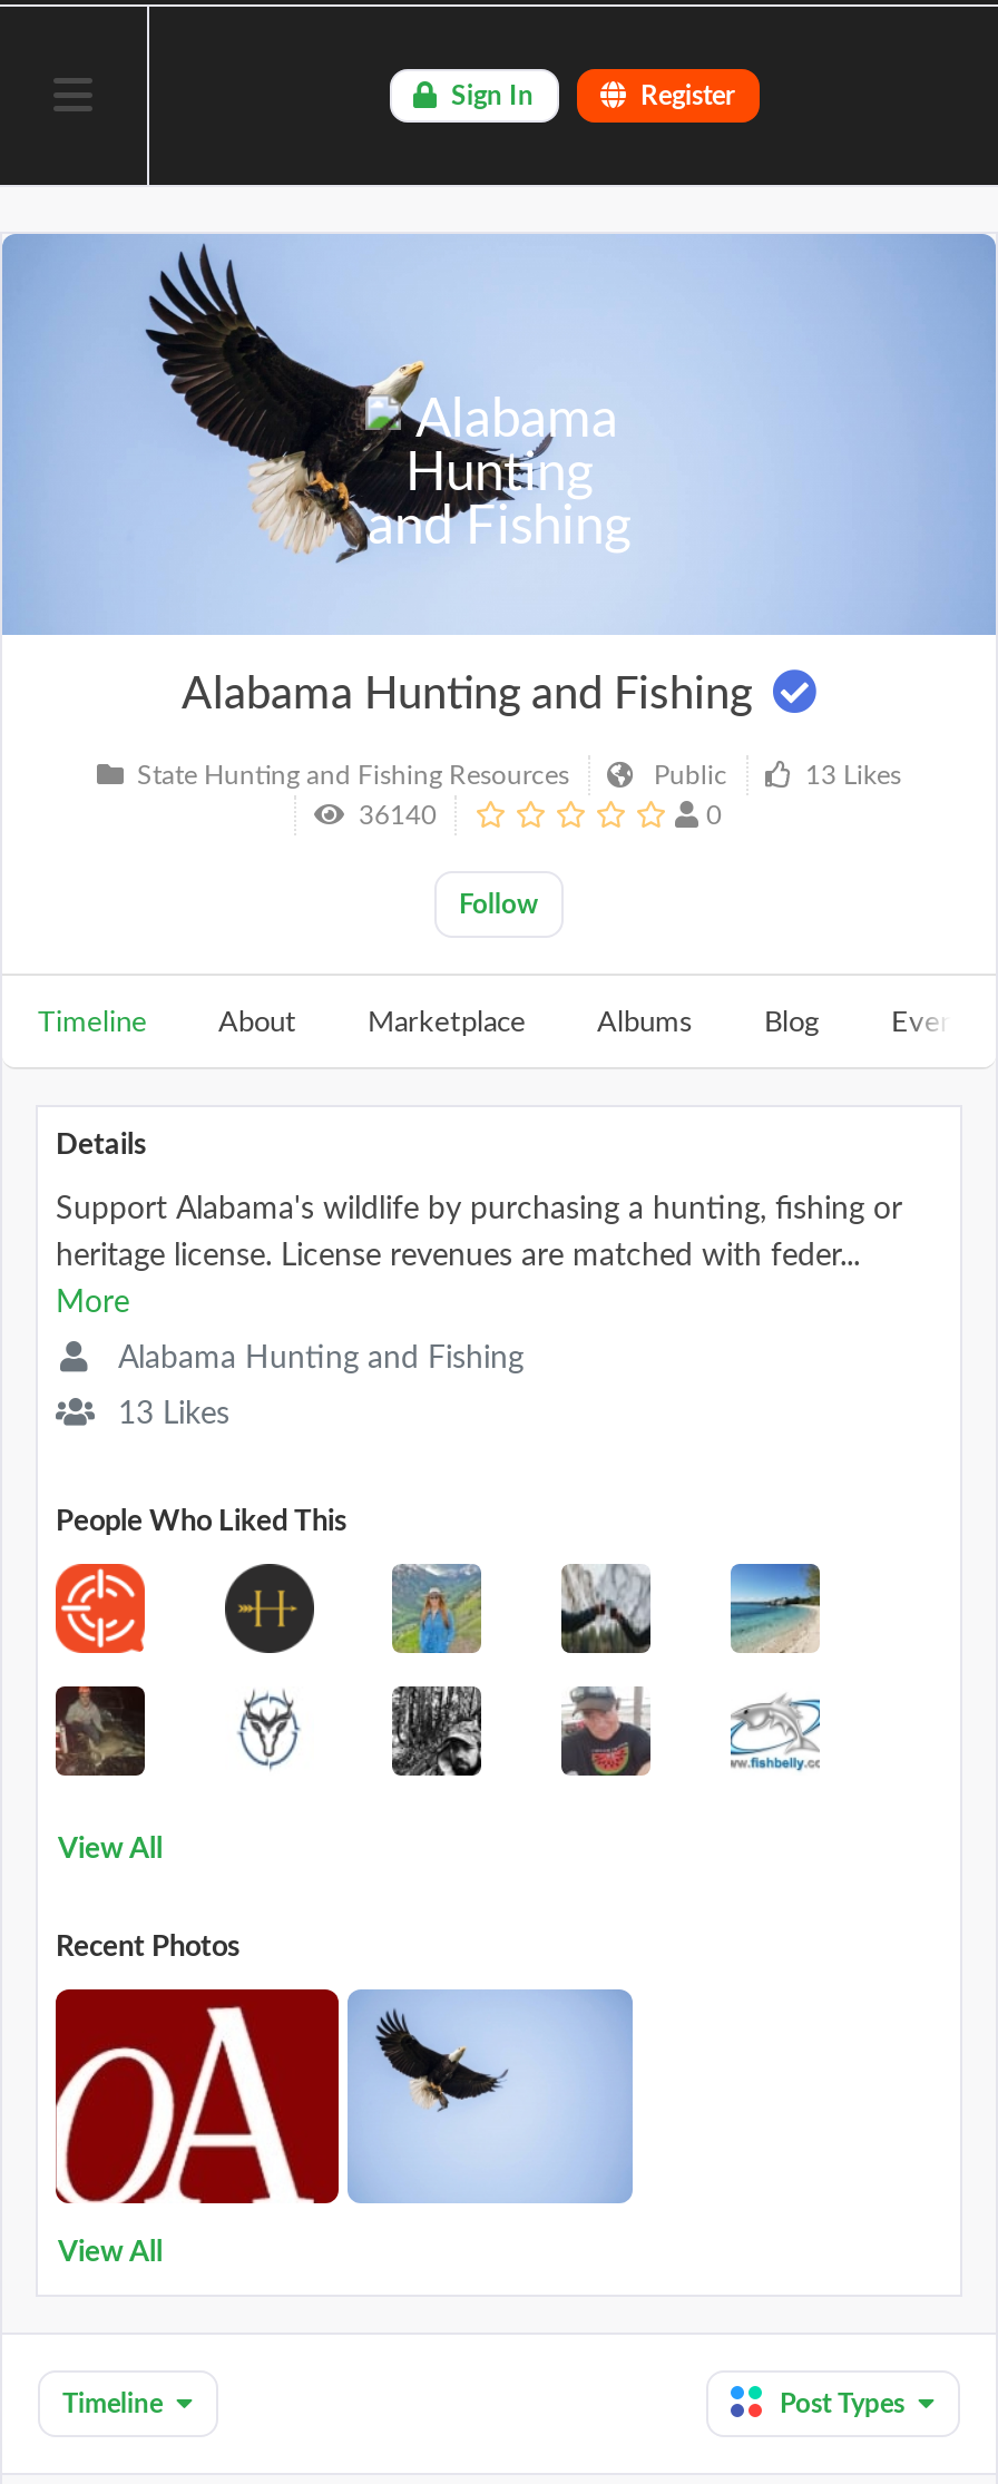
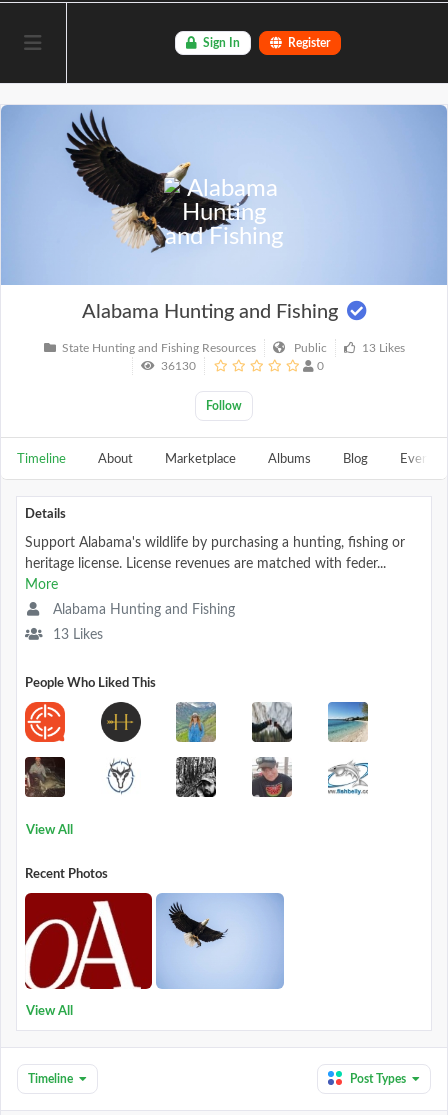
- 36140
+ 36130
